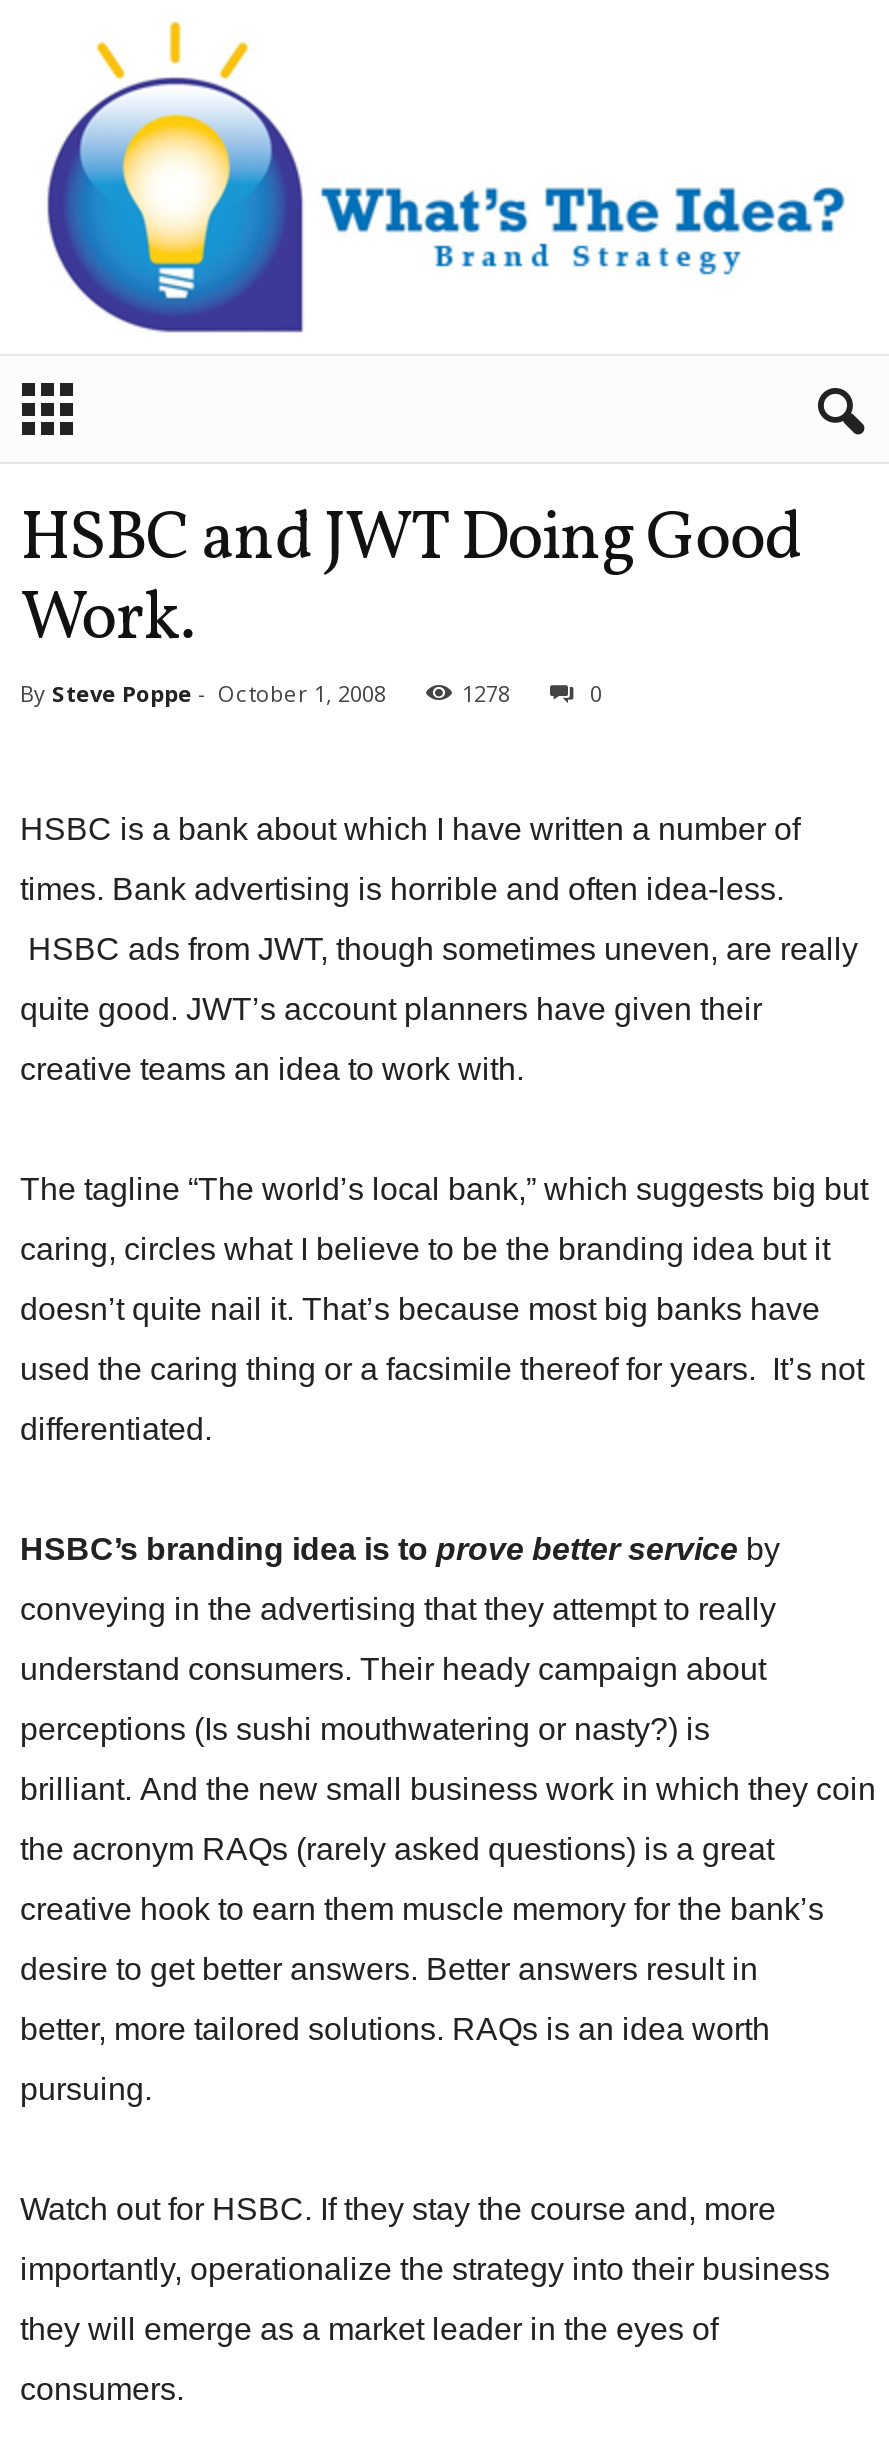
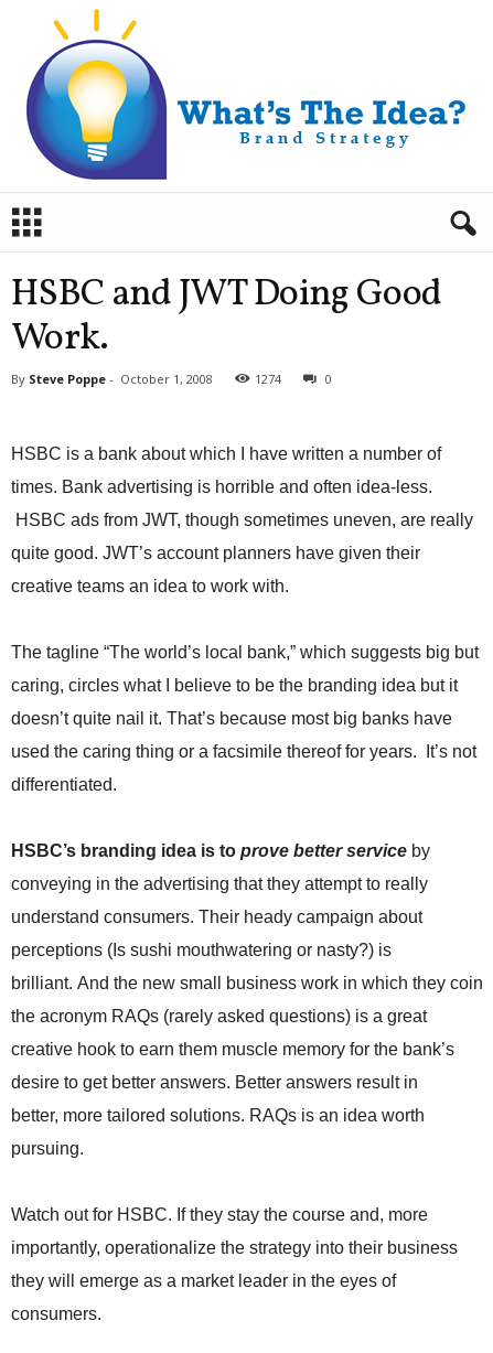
- 1278
+ 1274
